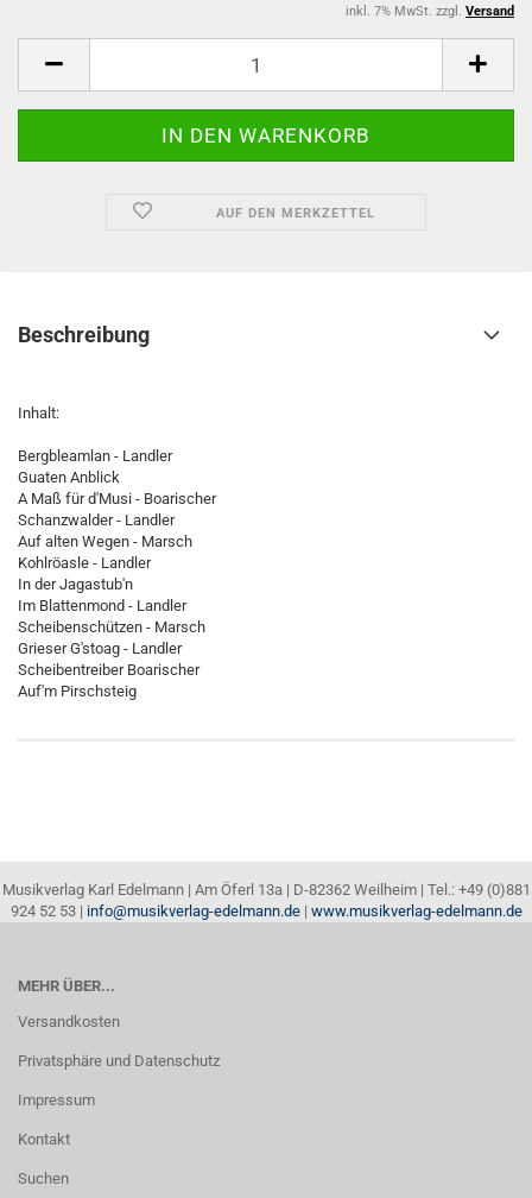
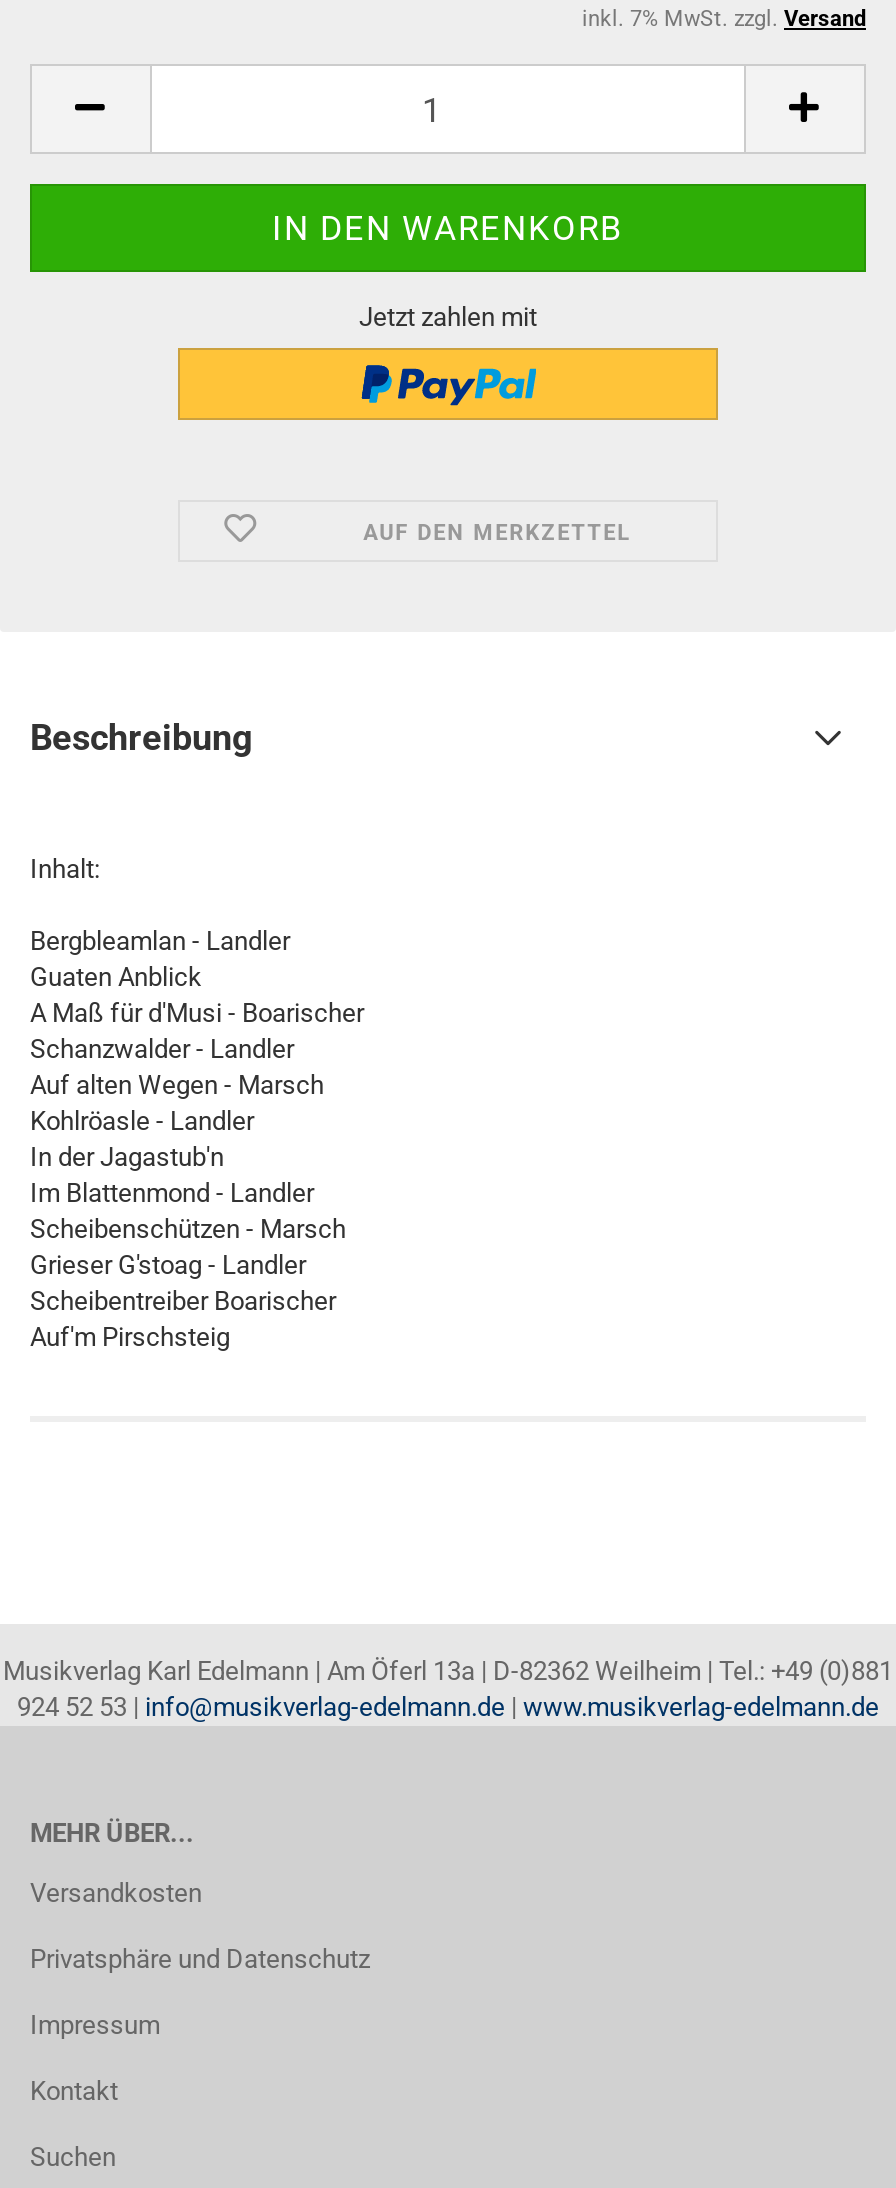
+ [image]

+ Jetzt zahlen mit
